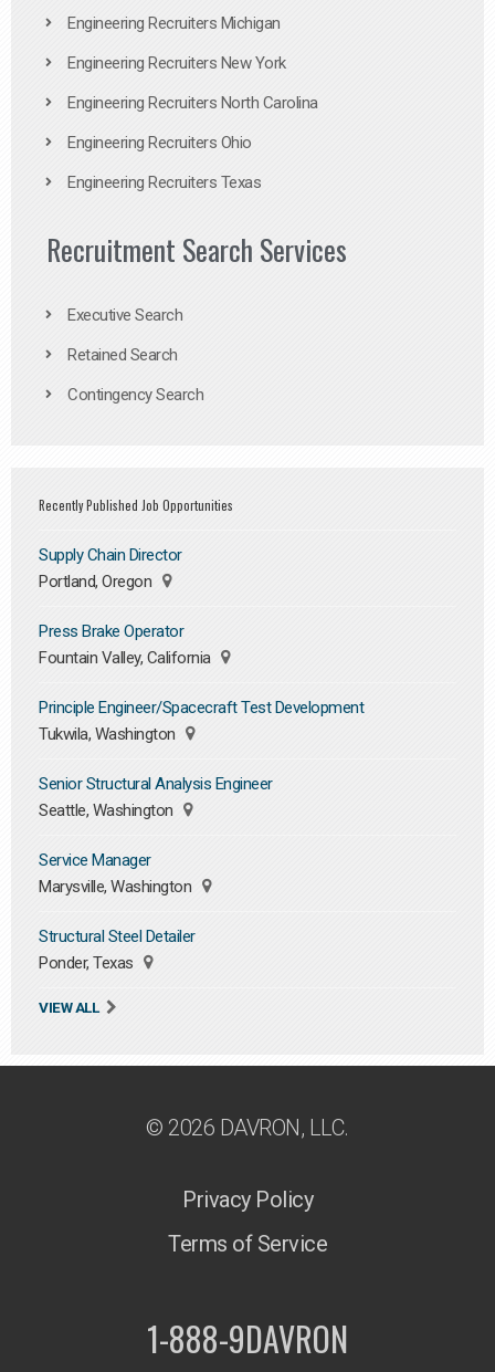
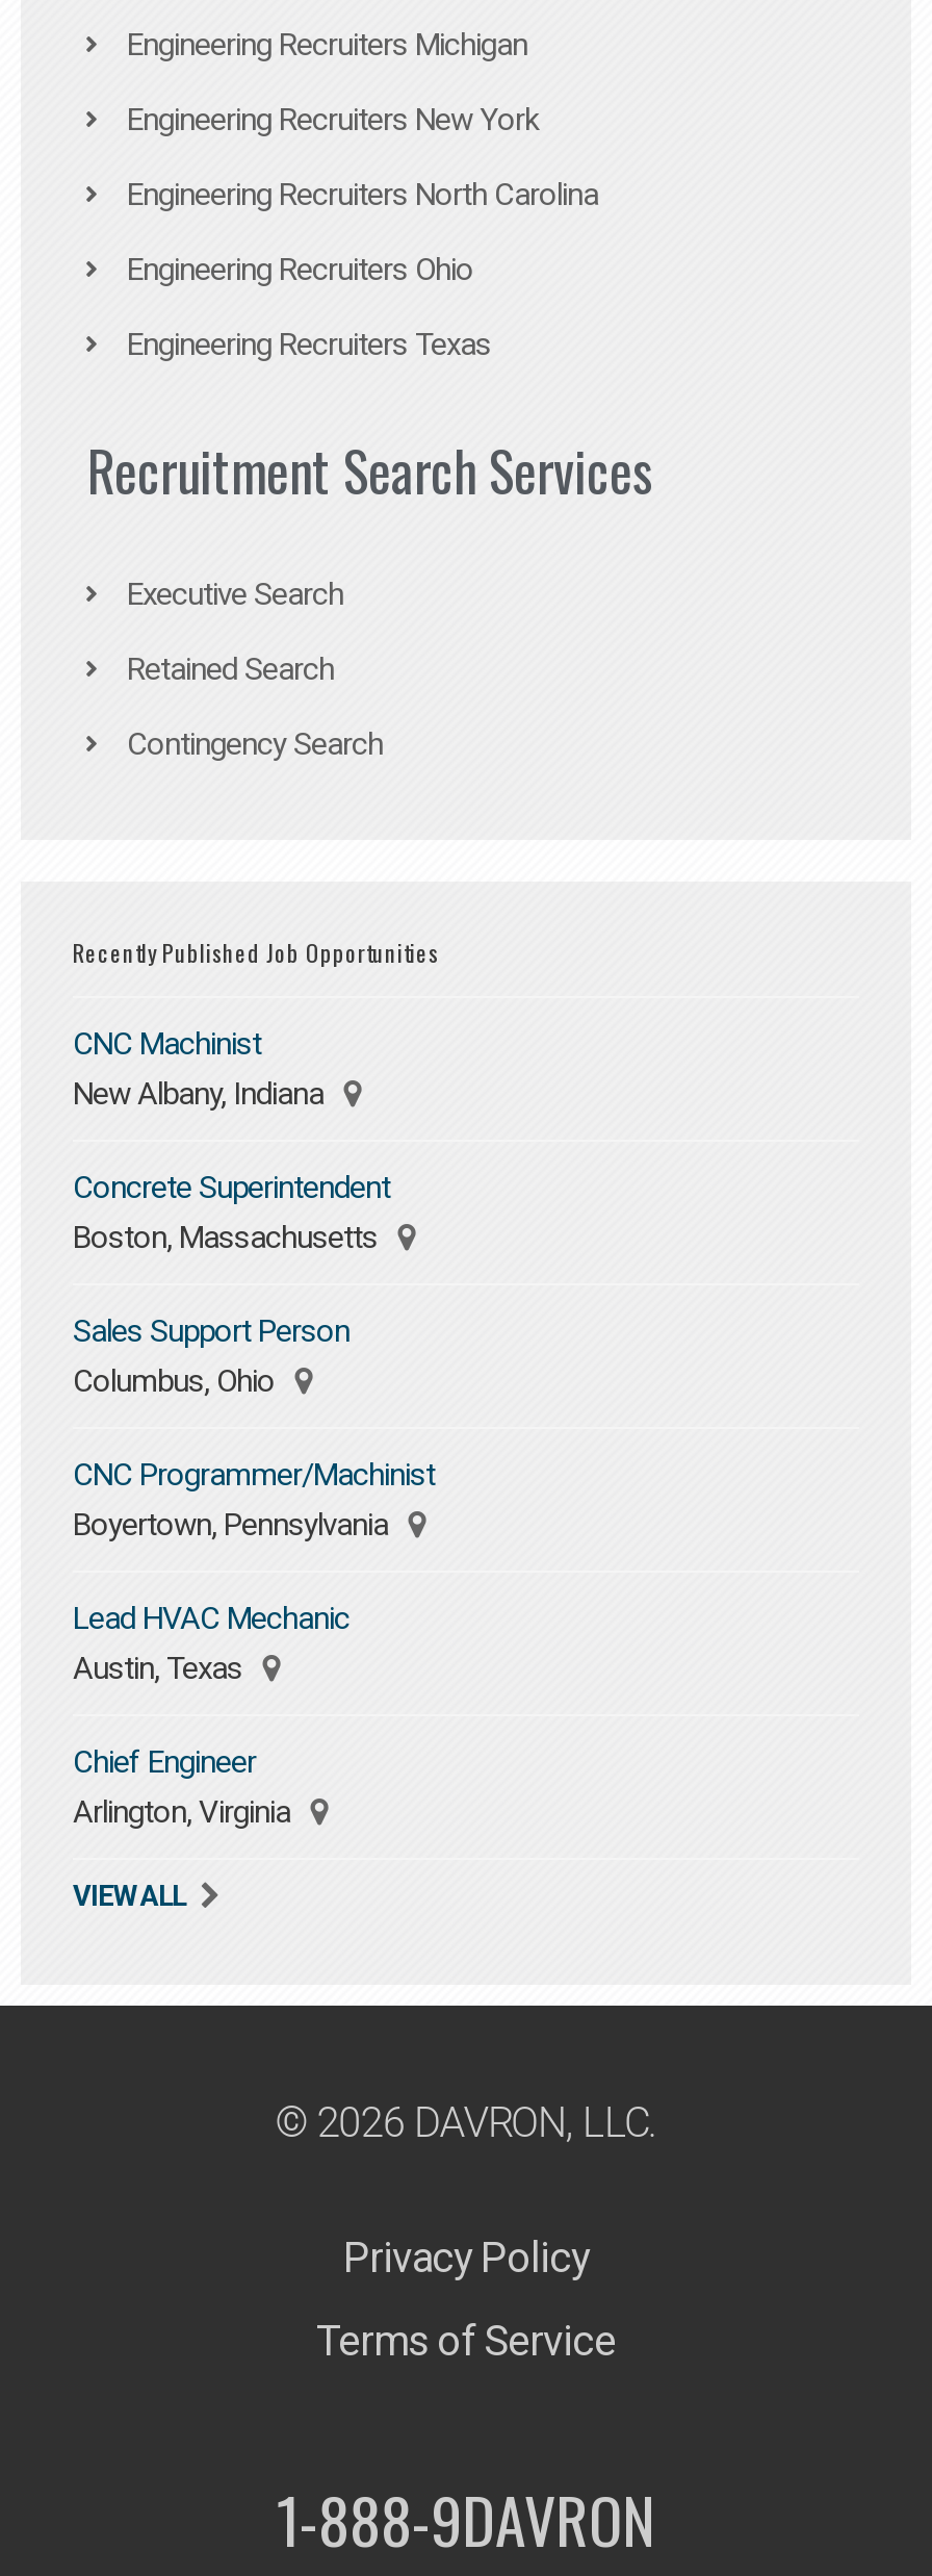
- Supply Chain Director
- Portland, Oregon
+ CNC Machinist
+ New Albany, Indiana

- Press Brake Operator
- Fountain Valley, California
+ Concrete Superintendent
+ Boston, Massachusetts

- Principle Engineer/Spacecraft Test Development
- Tukwila, Washington
+ Sales Support Person
+ Columbus, Ohio

- Senior Structural Analysis Engineer
- Seattle, Washington
+ CNC Programmer/Machinist
+ Boyertown, Pennsylvania

- Service Manager
- Marysville, Washington
+ Lead HVAC Mechanic
+ Austin, Texas

- Structural Steel Detailer
- Ponder, Texas
+ Chief Engineer
+ Arlington, Virginia
